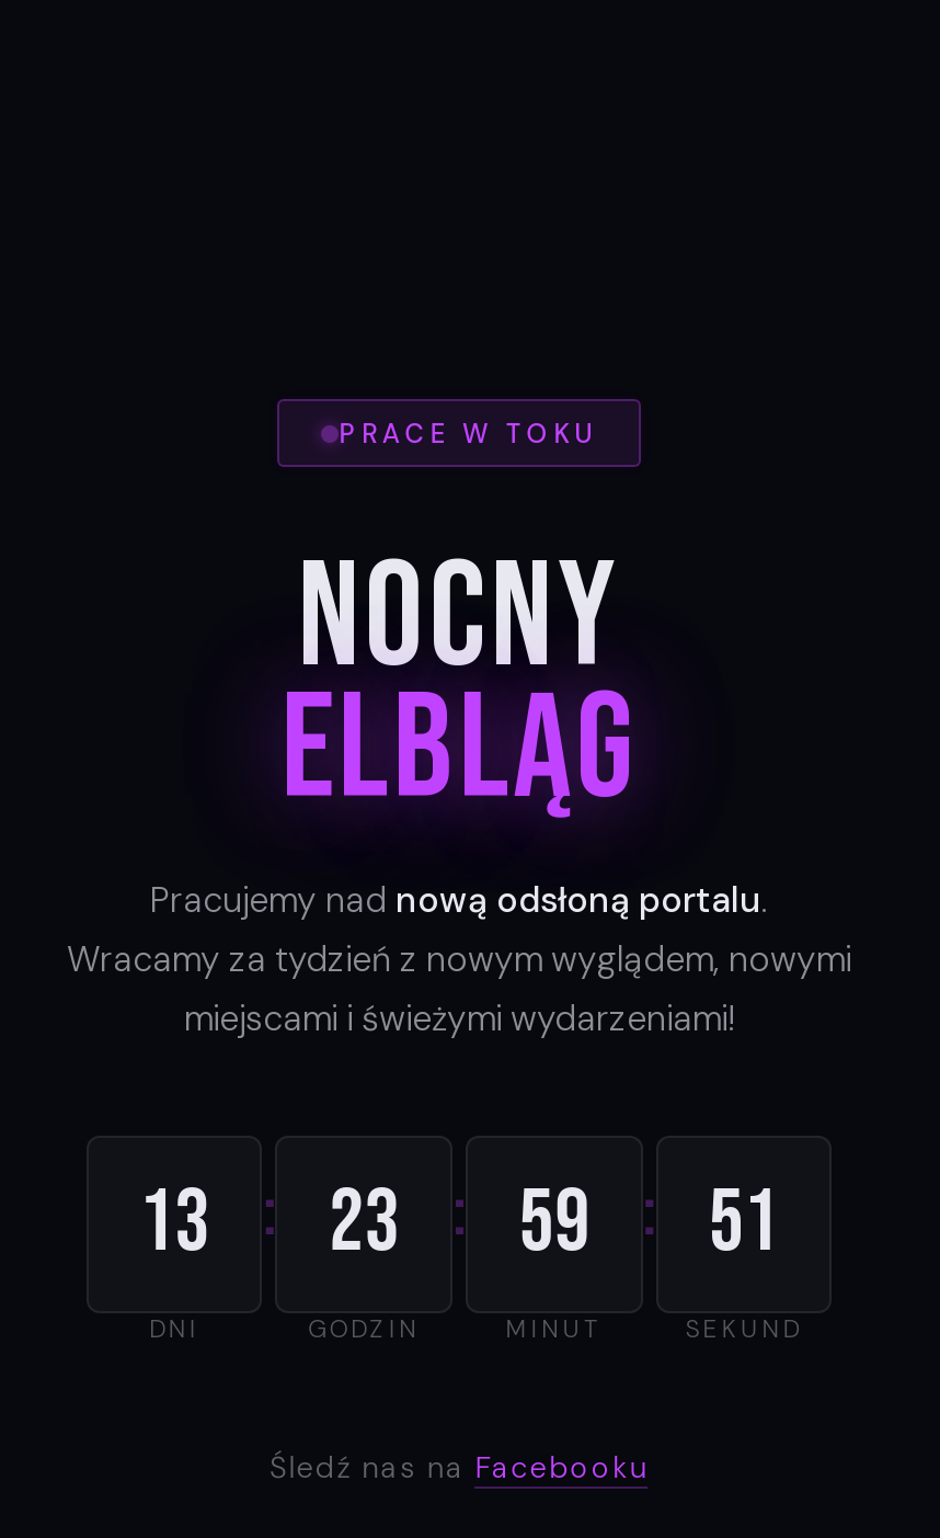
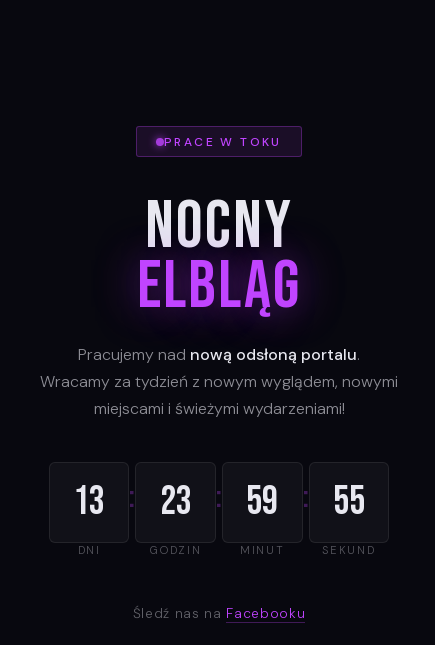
- 51
+ 55
